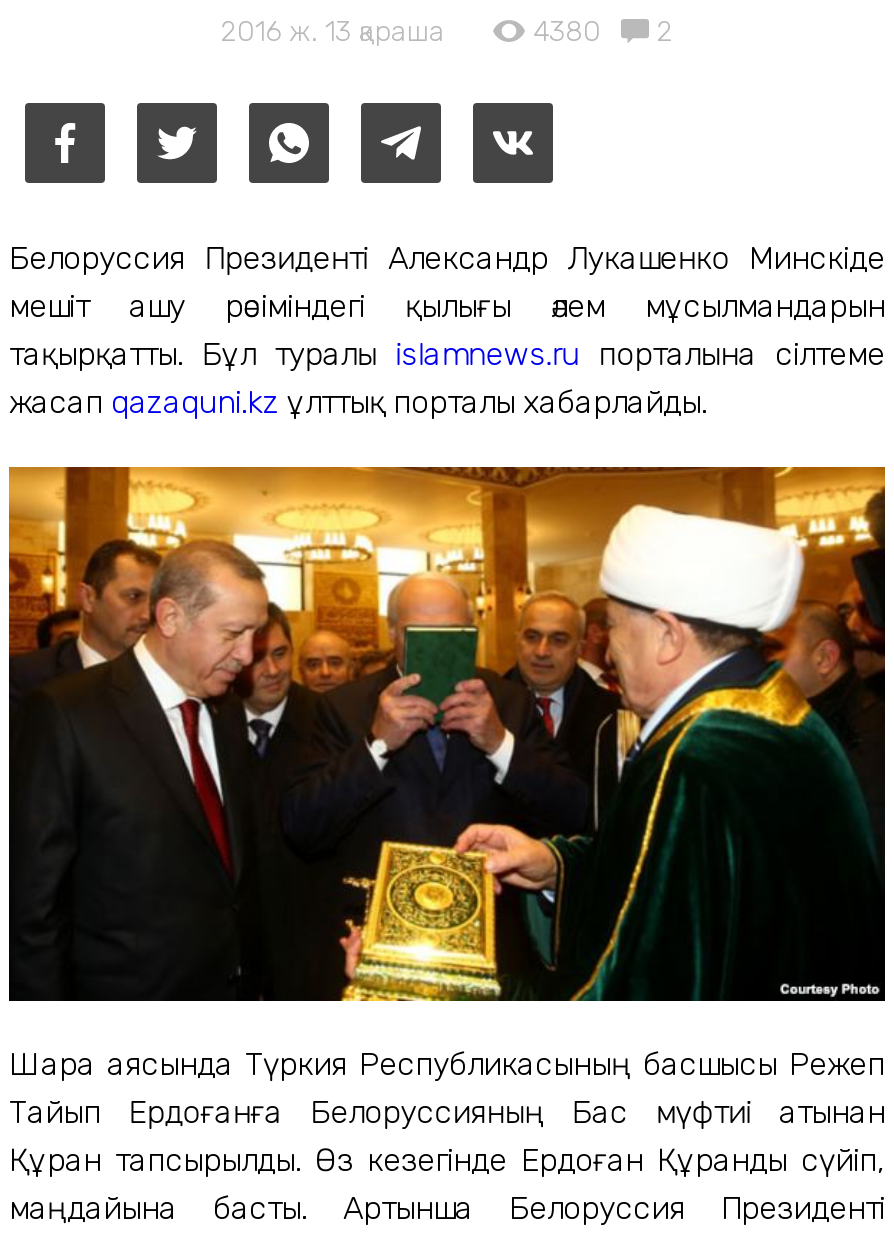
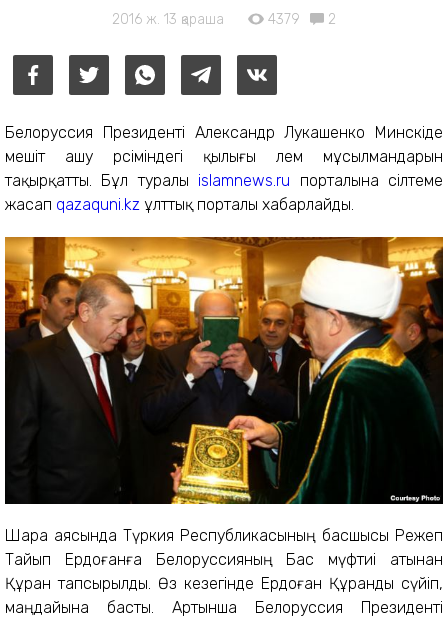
- 4380 2
+ 4379 2
